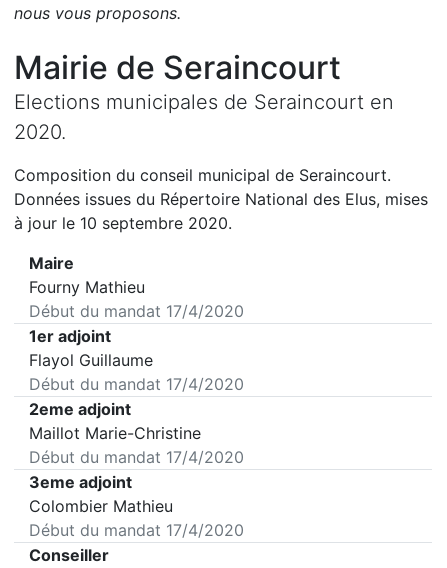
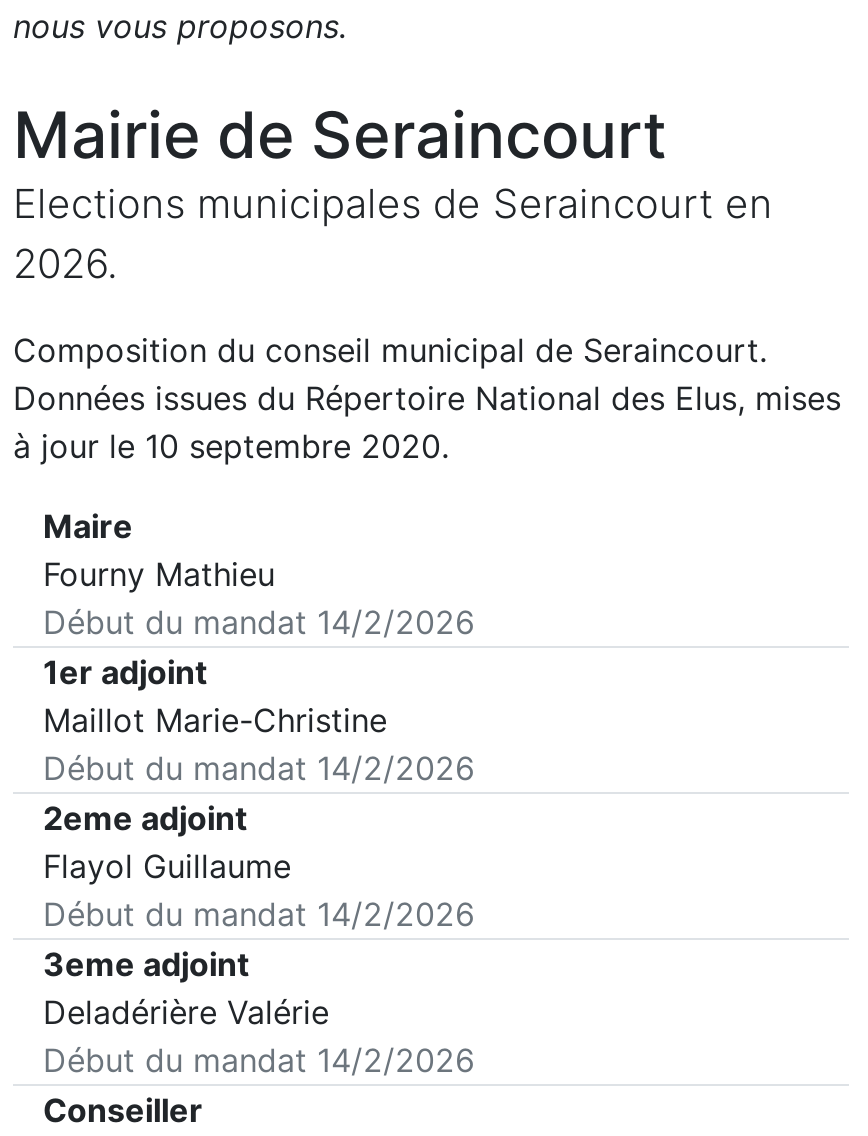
- 2020.
+ 2026.

- Début du mandat 17/4/2020
+ Début du mandat 14/2/2026

+ Début du mandat 14/2/2026

moved down: Flayol Guillaume

- Début du mandat 17/4/2020
- Début du mandat 17/4/2020
+ Début du mandat 14/2/2026

moved up: 2eme adjoint | Maillot Marie-Christine

- Colombier Mathieu
- Début du mandat 17/4/2020
+ Deladérière Valérie
+ Début du mandat 14/2/2026
